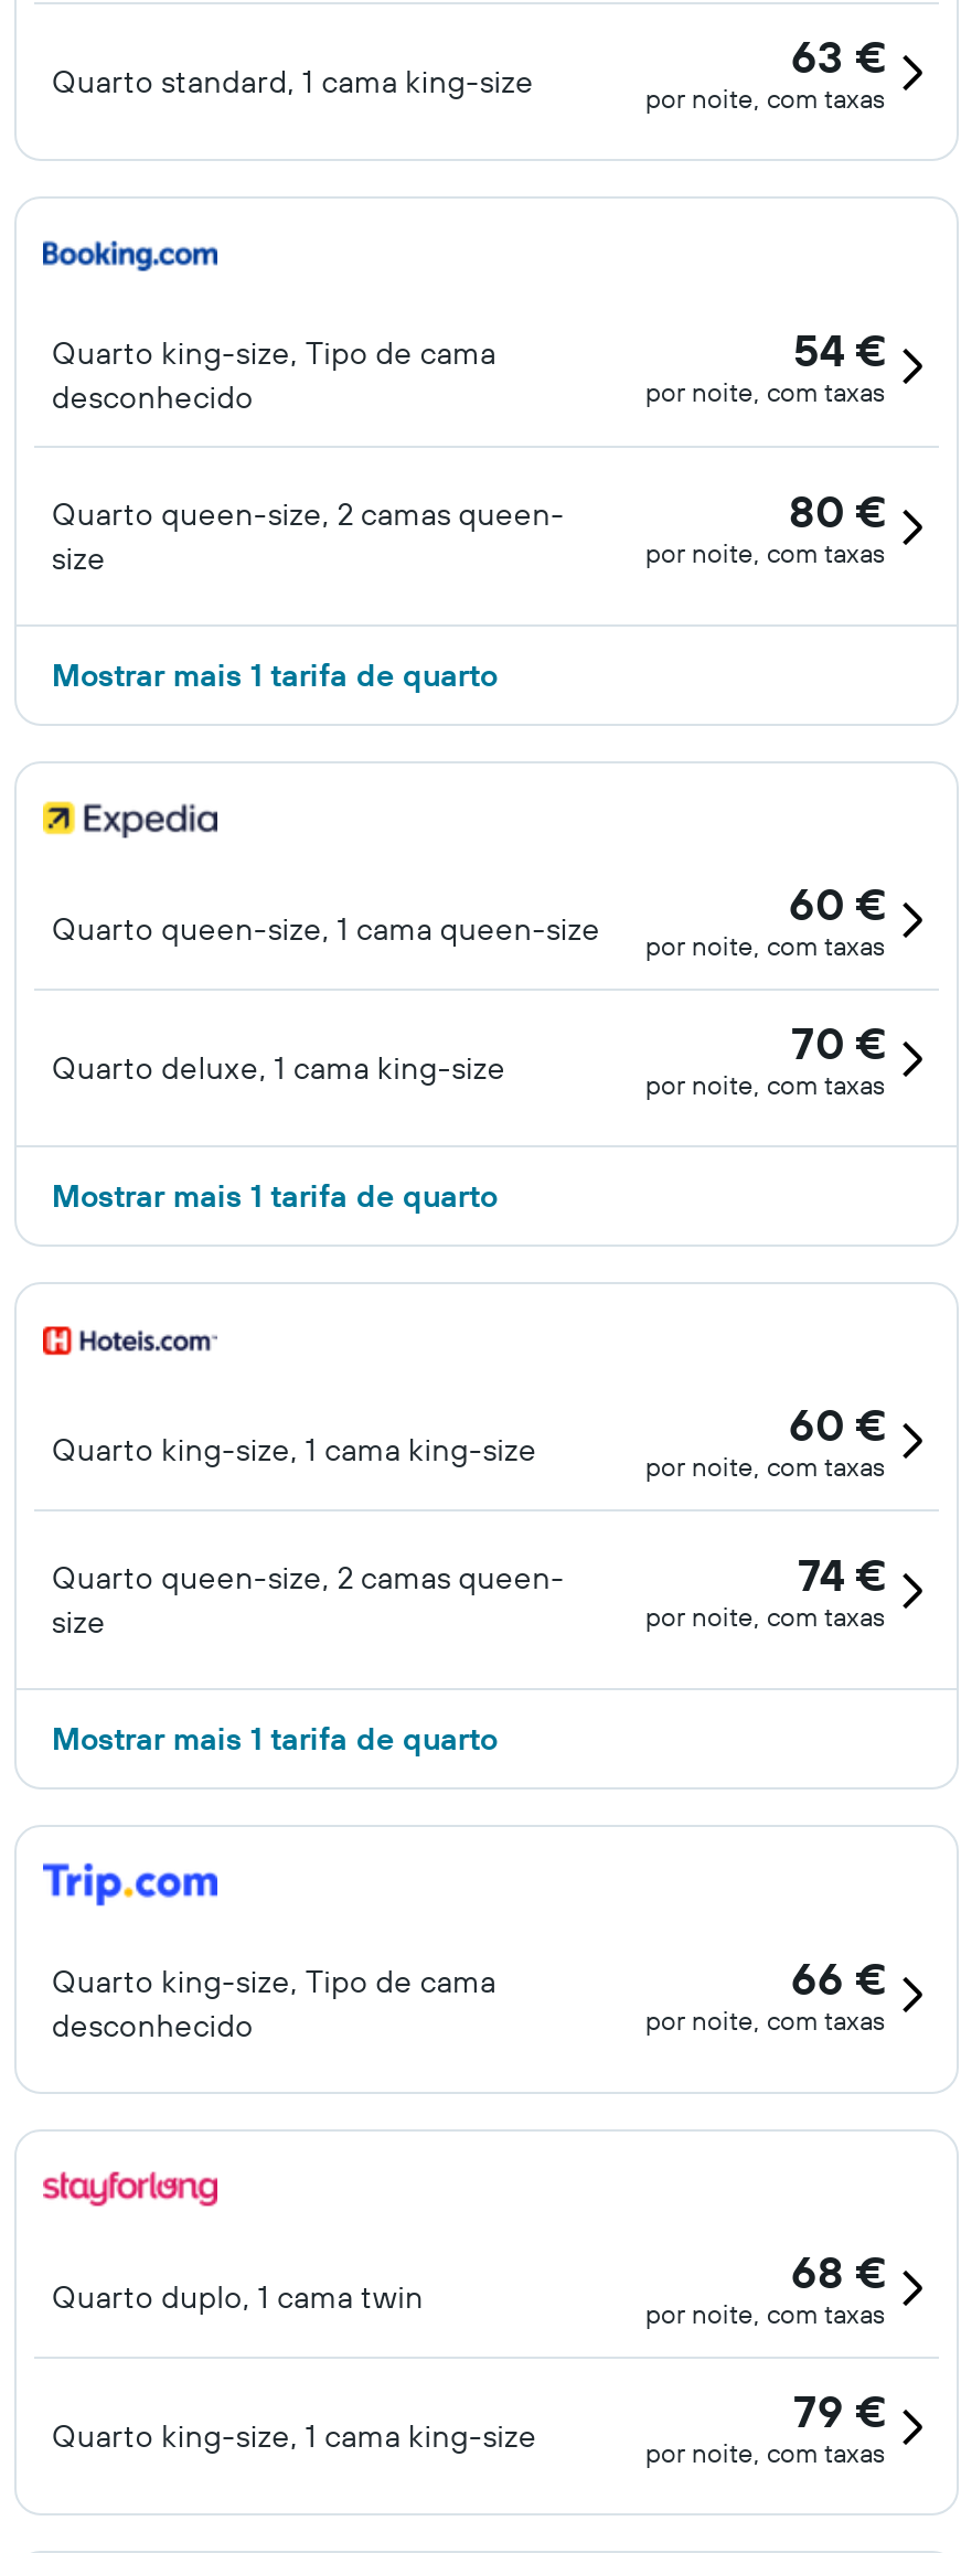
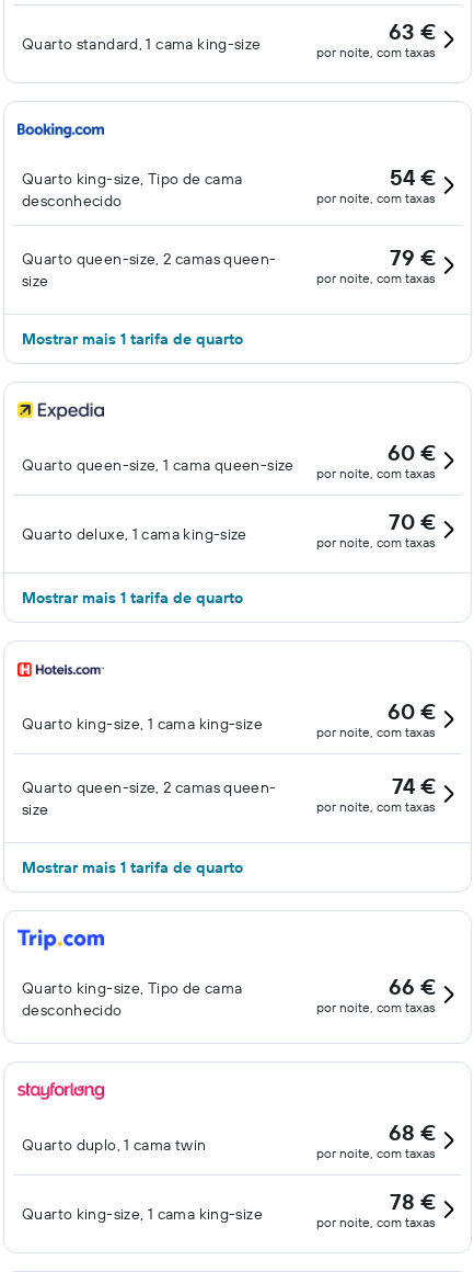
- 80 €
+ 79 €

- 79 €
+ 78 €
